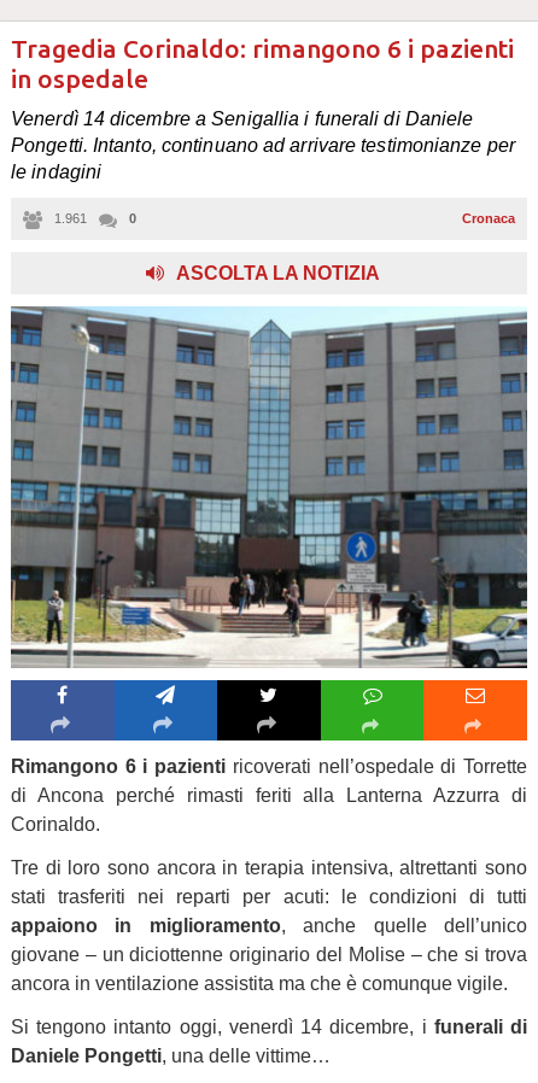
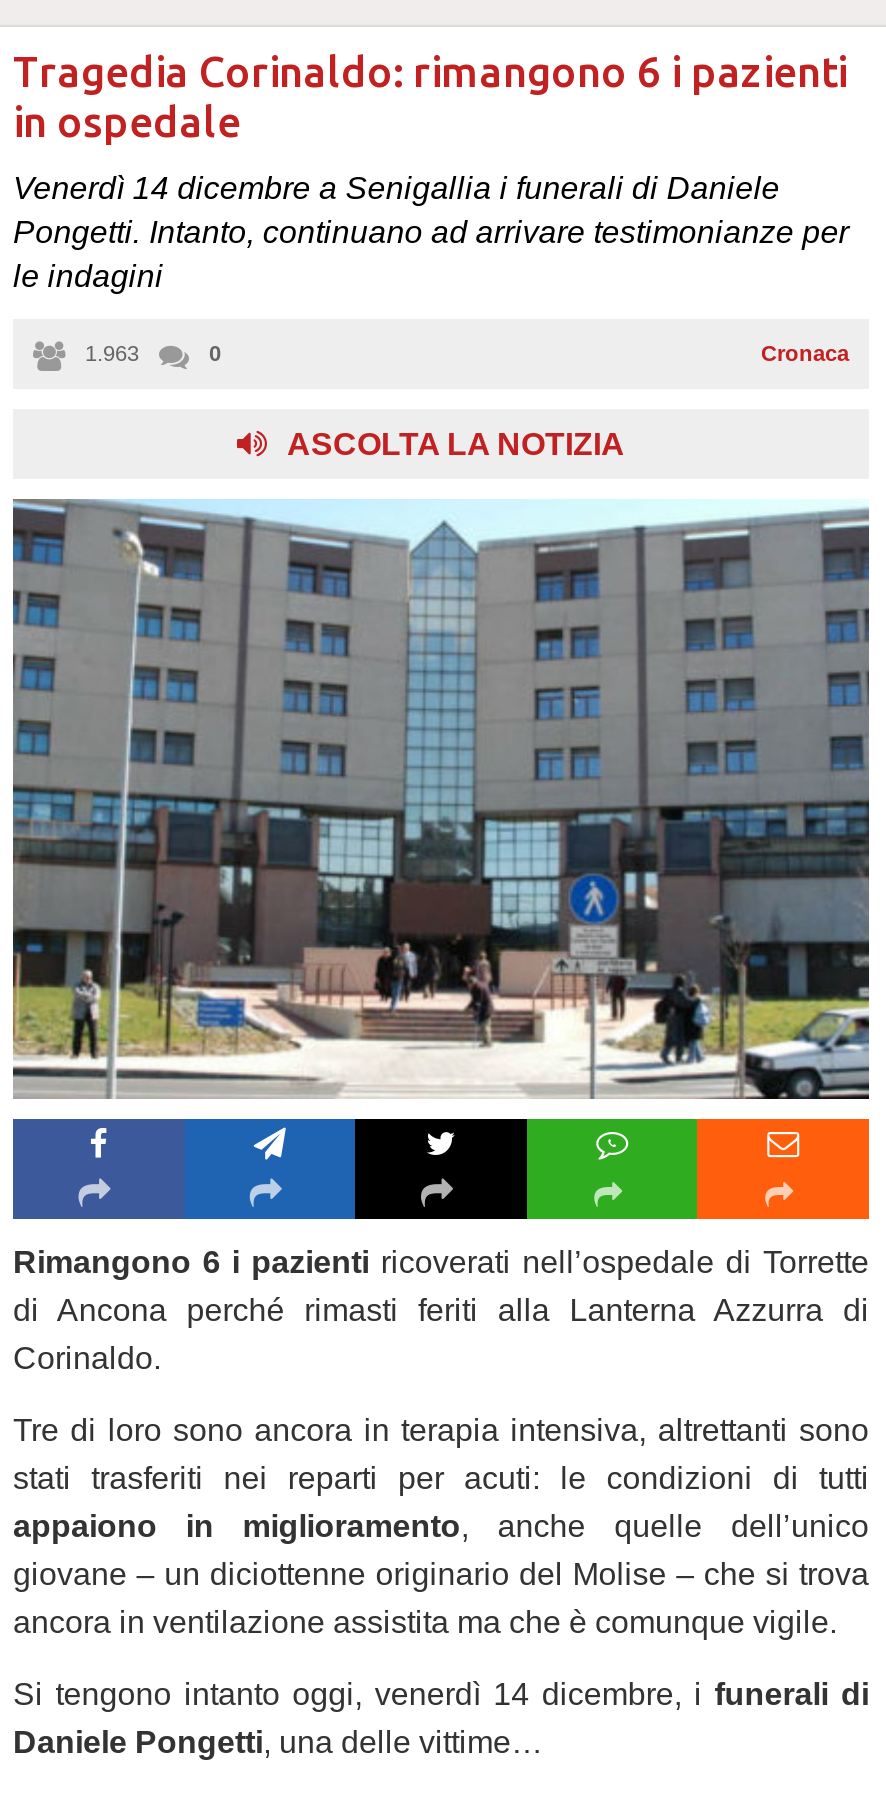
- 1.961
+ 1.963
